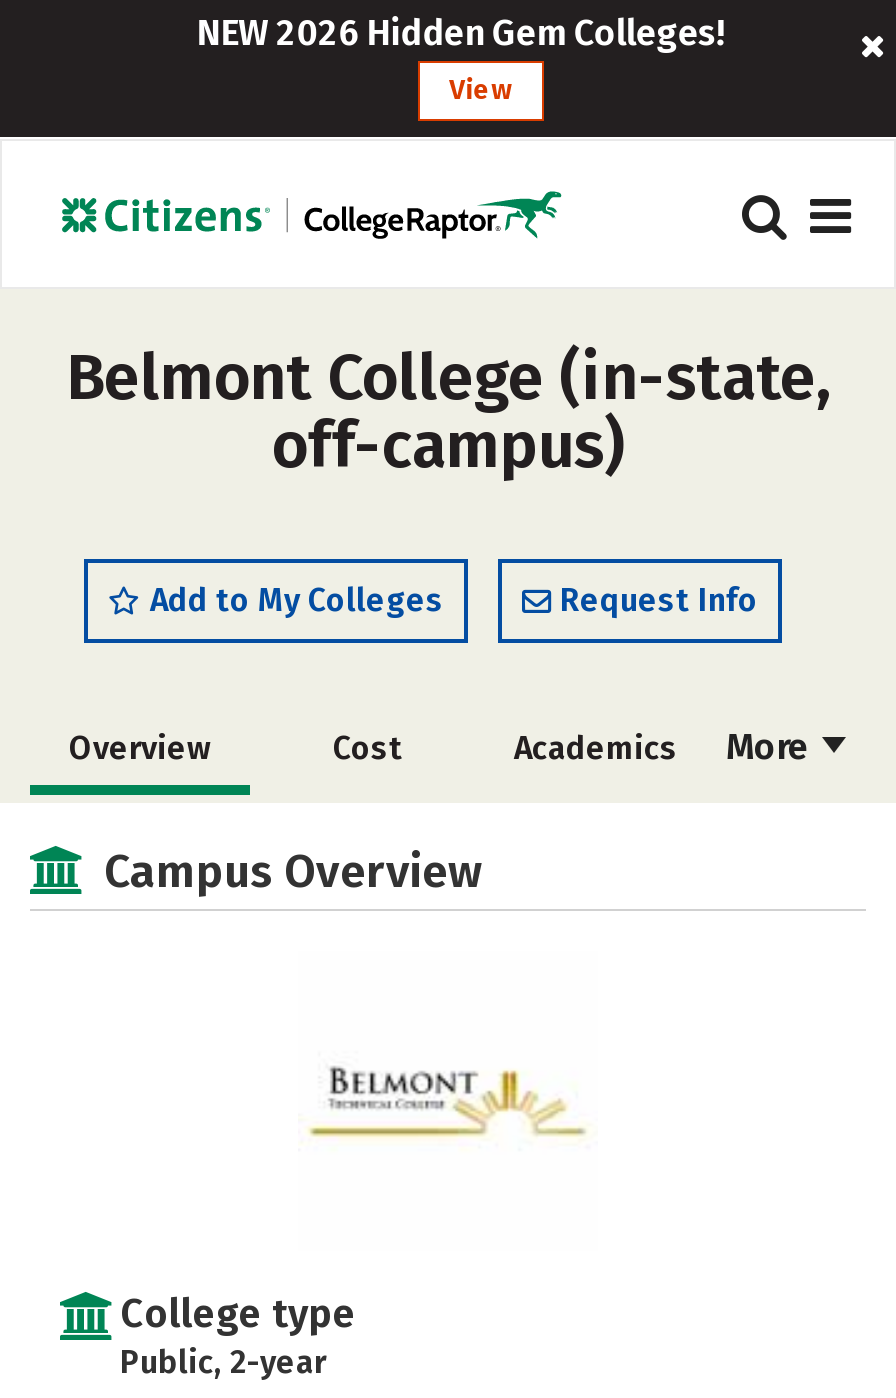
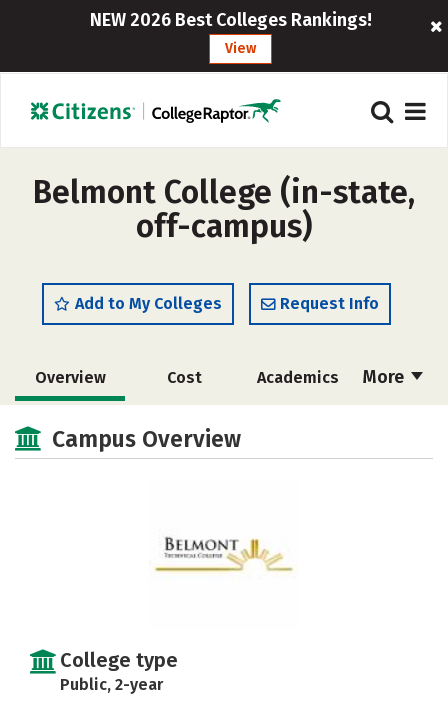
- NEW 2026 Hidden Gem Colleges!
+ NEW 2026 Best Colleges Rankings!
